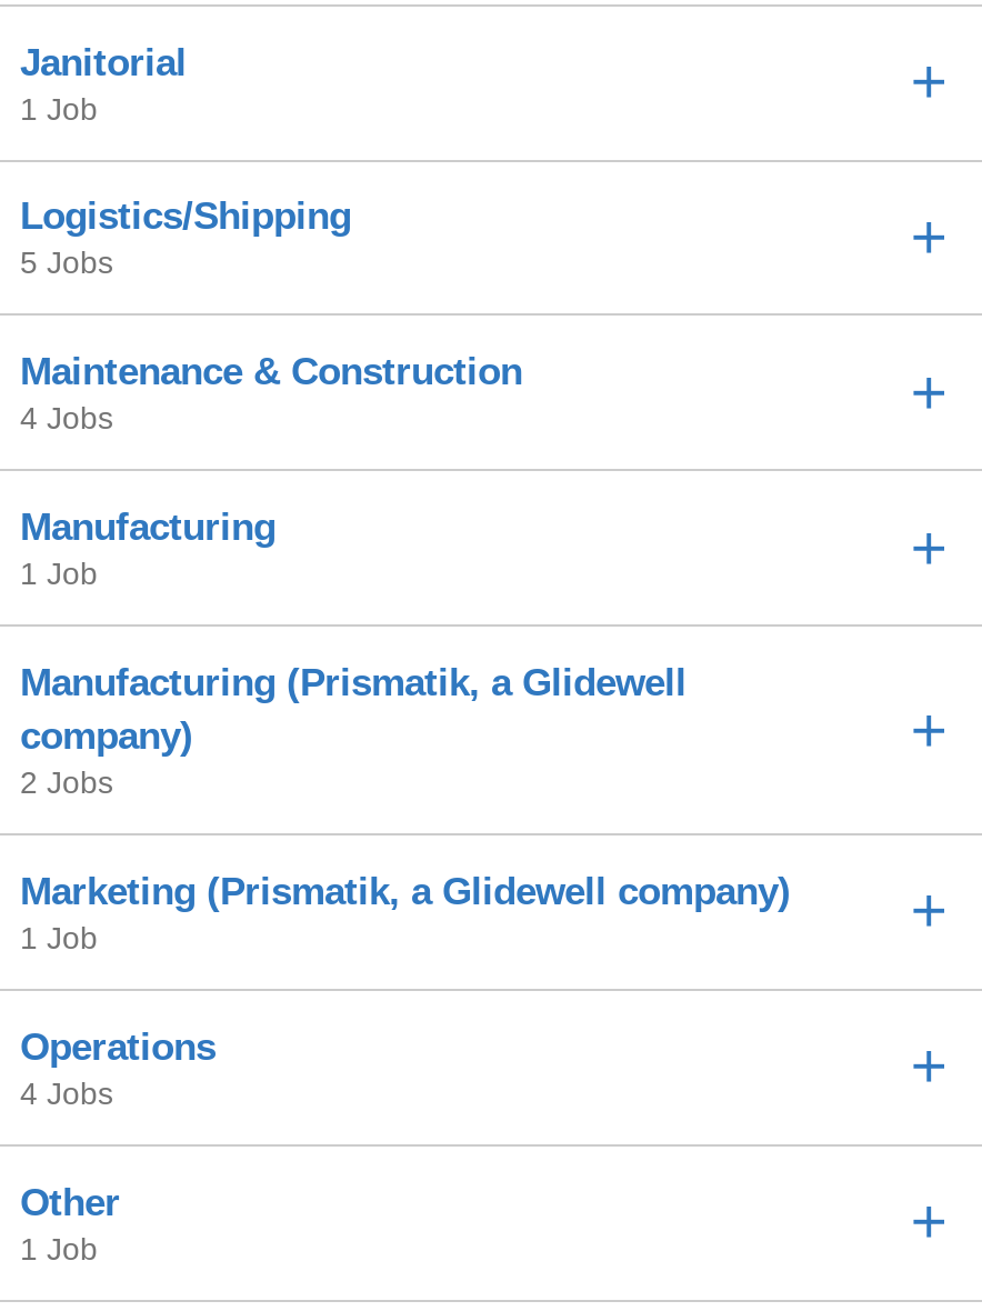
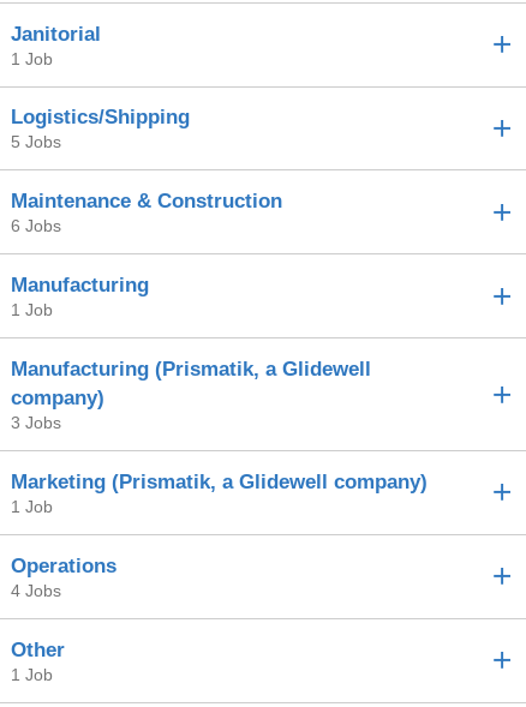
- 4 Jobs
+ 6 Jobs

- 2 Jobs
+ 3 Jobs
